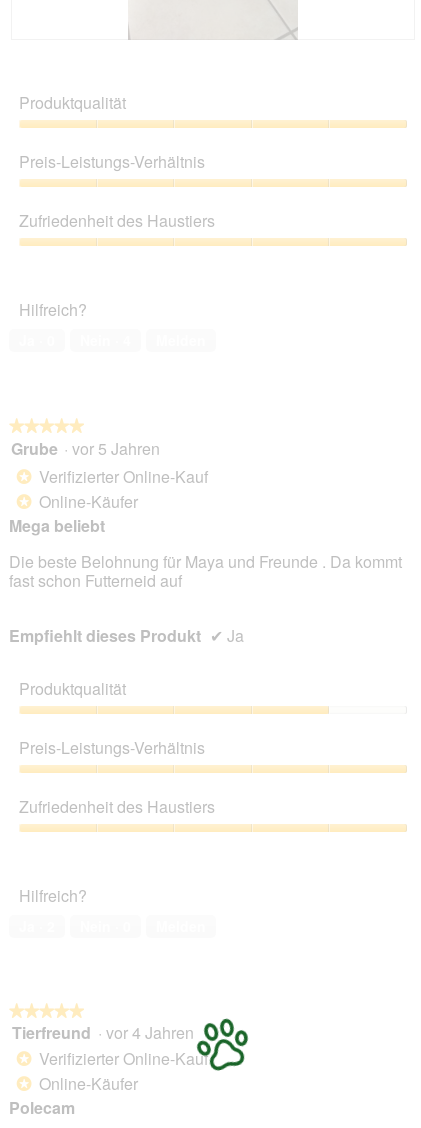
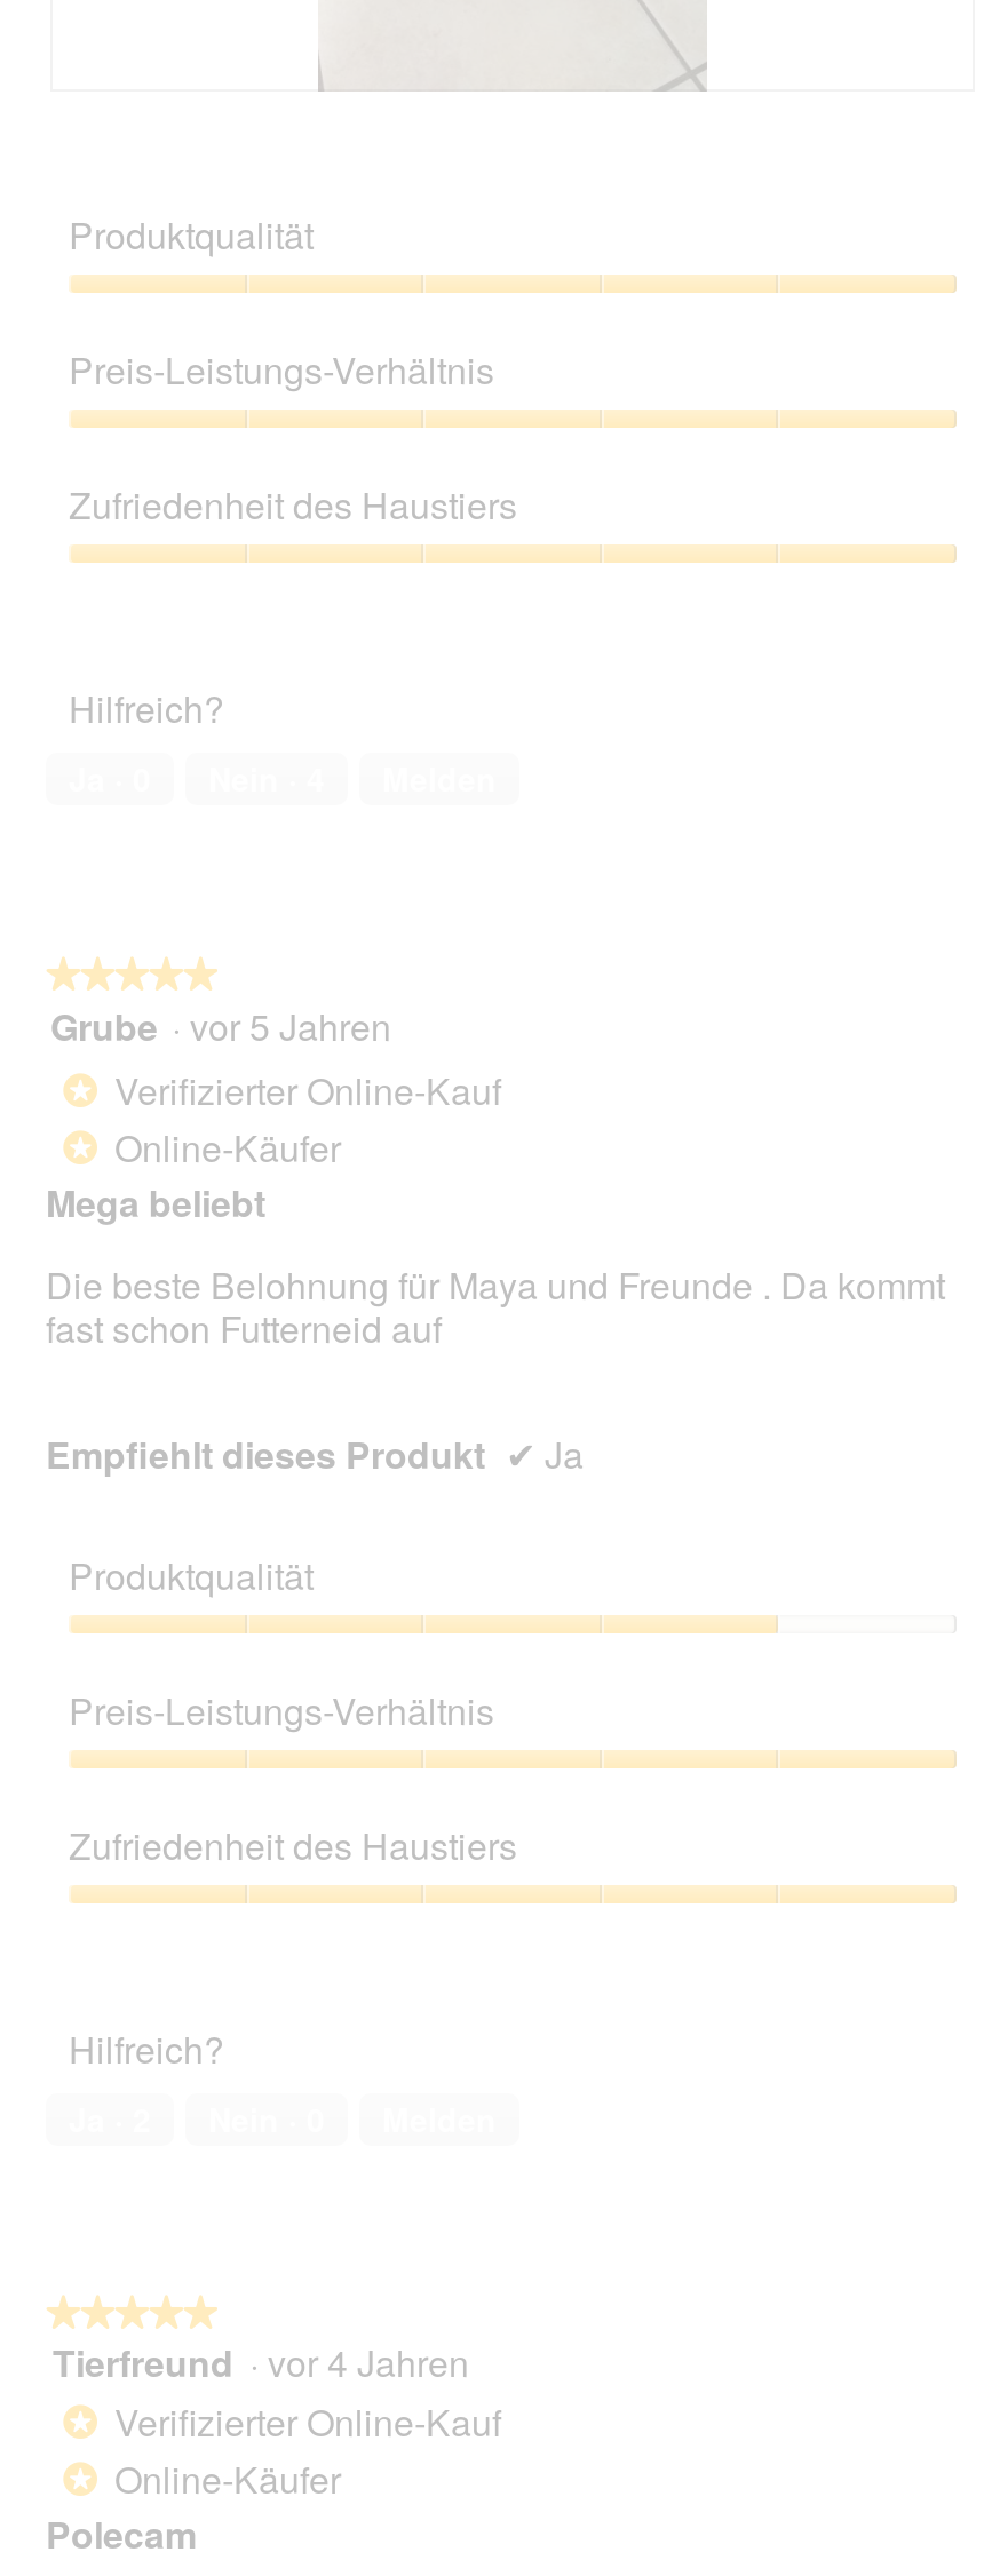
- [image]
